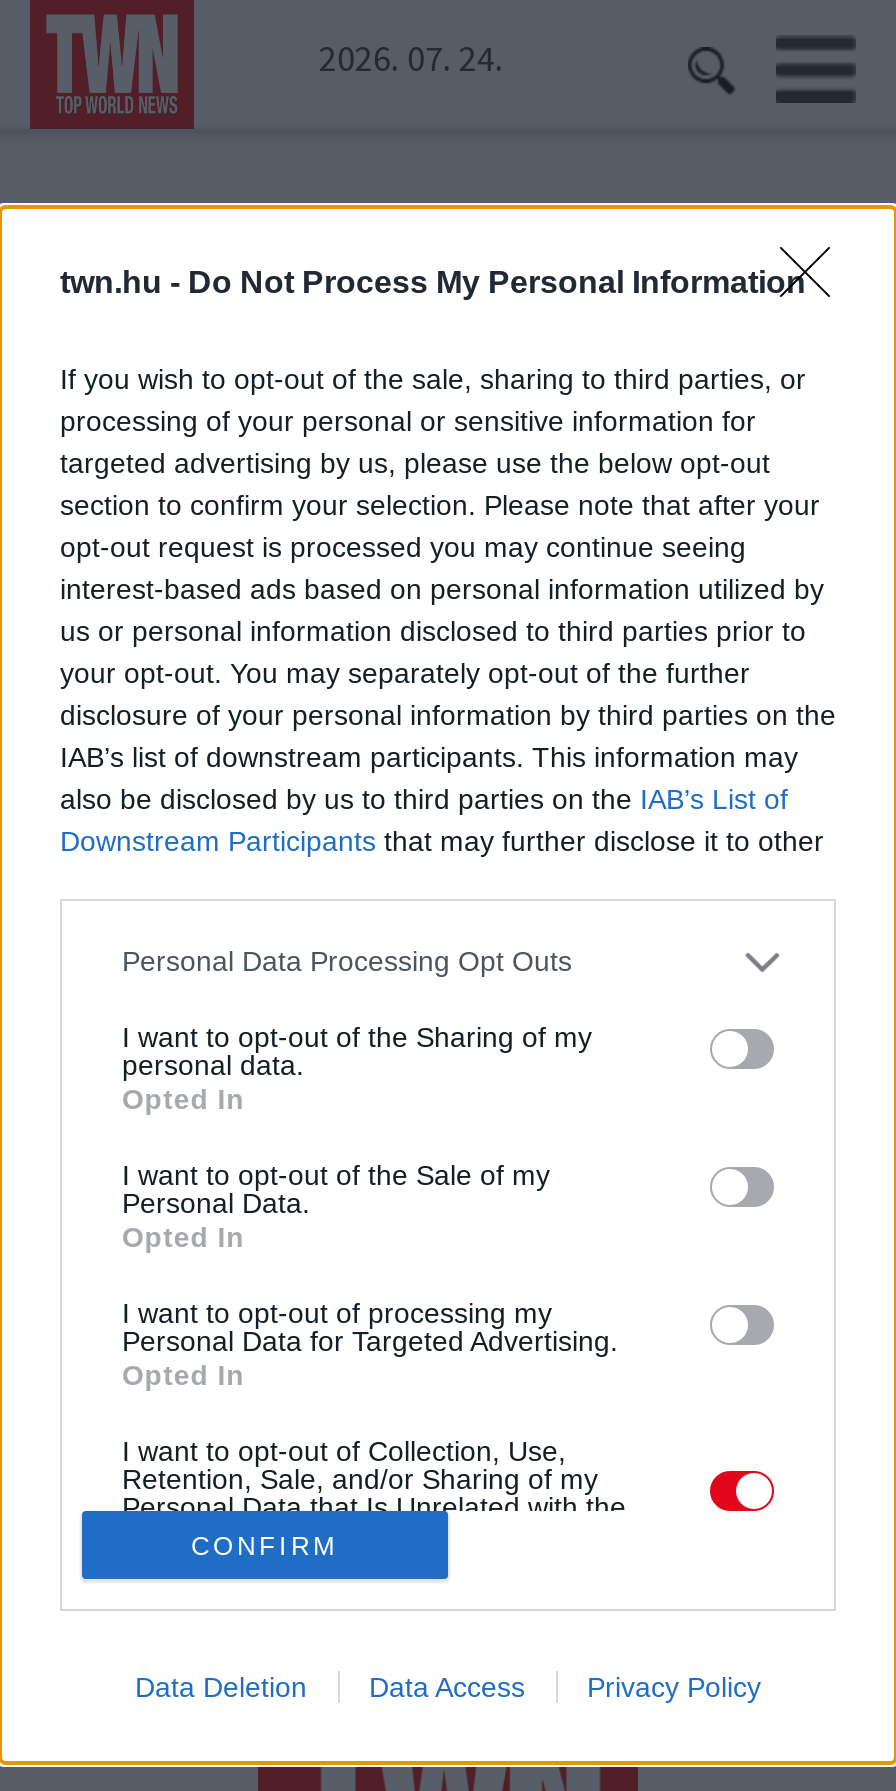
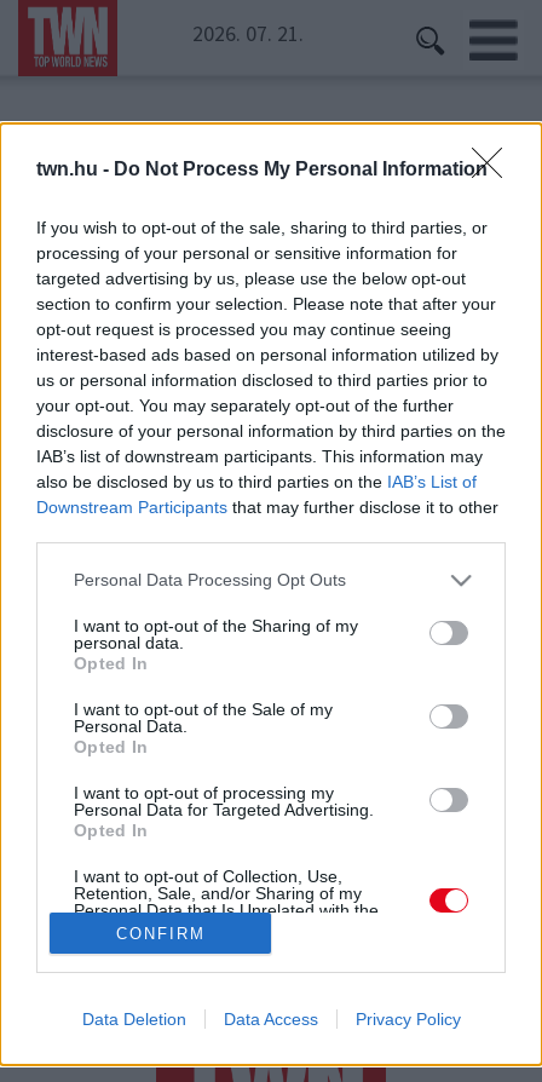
- 2026. 07. 24.
+ 2026. 07. 21.
